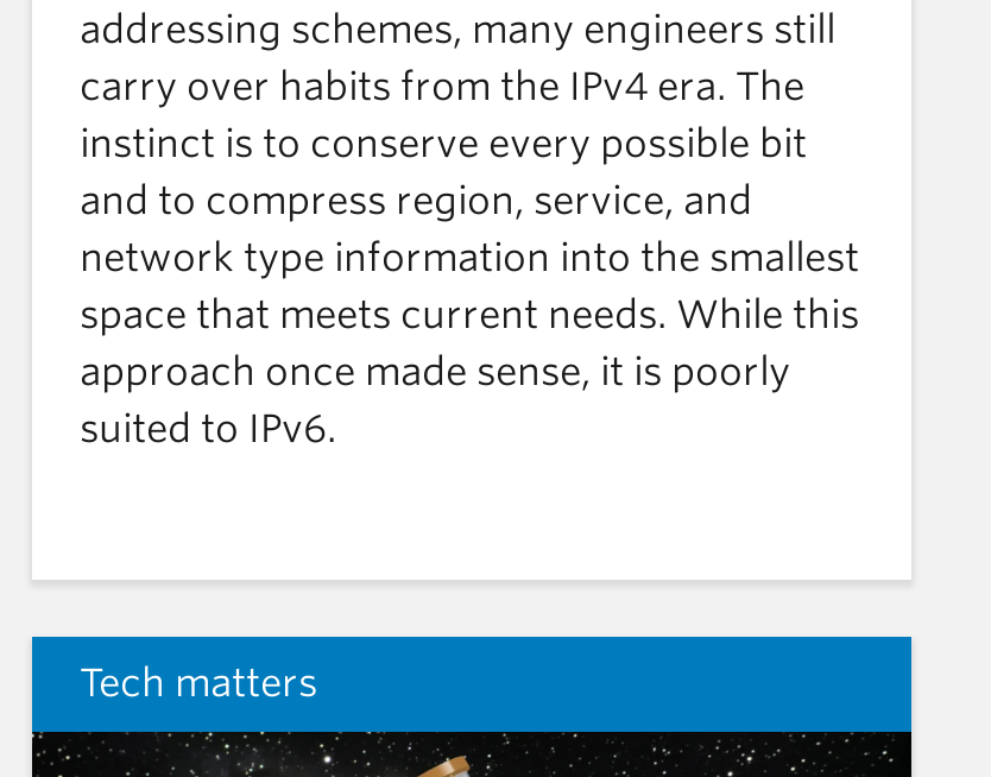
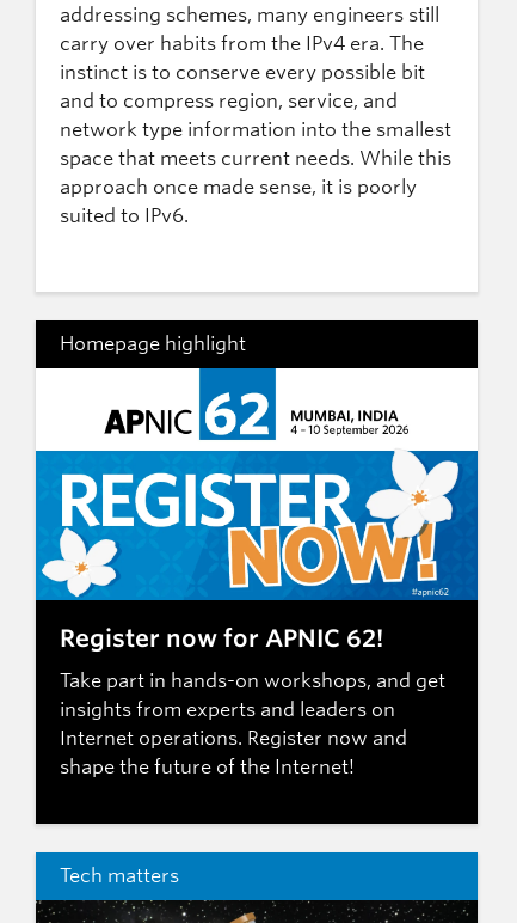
+ [image]
+ Homepage highlight

+ [image]
+ Register now for APNIC 62!
+ Take part in hands-on workshops, and get
+ insights from experts and leaders on
+ Internet operations. Register now and
+ shape the future of the Internet!
